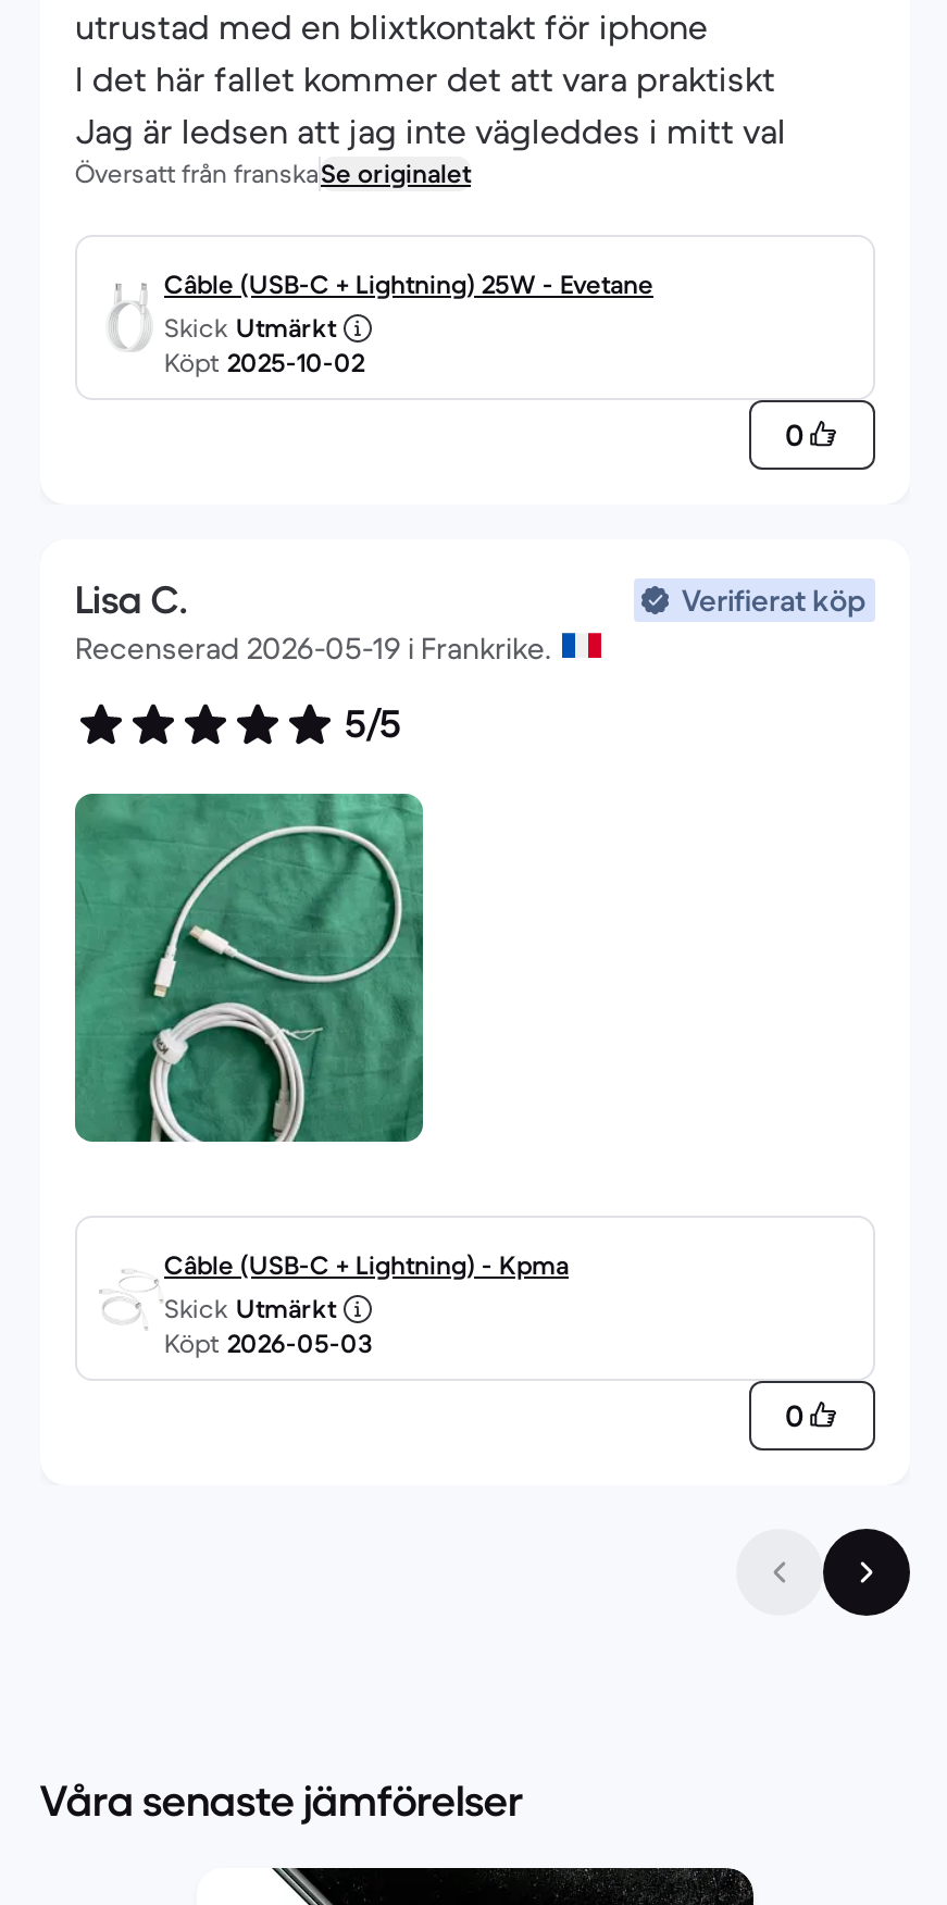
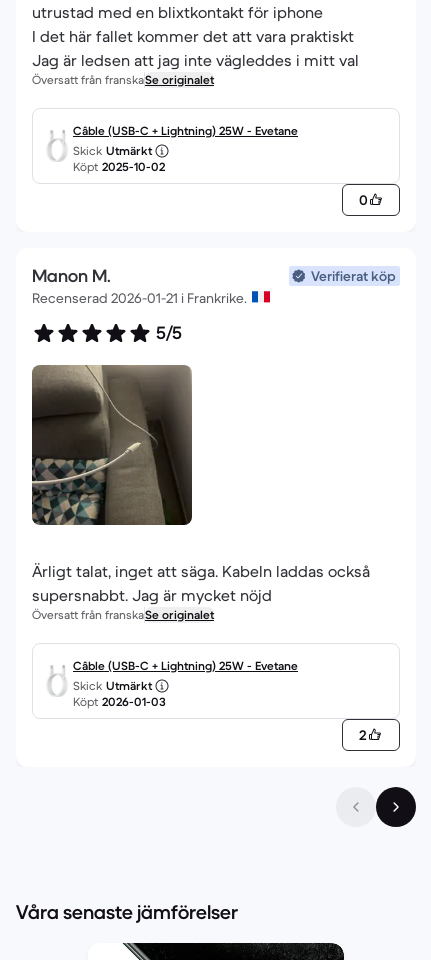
- Lisa C.
+ Manon M.

- Recenserad 2026-05-19 i Frankrike.
+ Recenserad 2026-01-21 i Frankrike.

- [image]
+ [image]

- Câble (USB-C + Lightning) - Kpma
+ Ärligt talat, inget att säga. Kabeln laddas också
+ supersnabbt. Jag är mycket nöjd
+ Översatt från franskaSe originalet
+ Câble (USB-C + Lightning) 25W - Evetane

- Köpt 2026-05-03
+ Köpt 2026-01-03

- 0
+ 2
